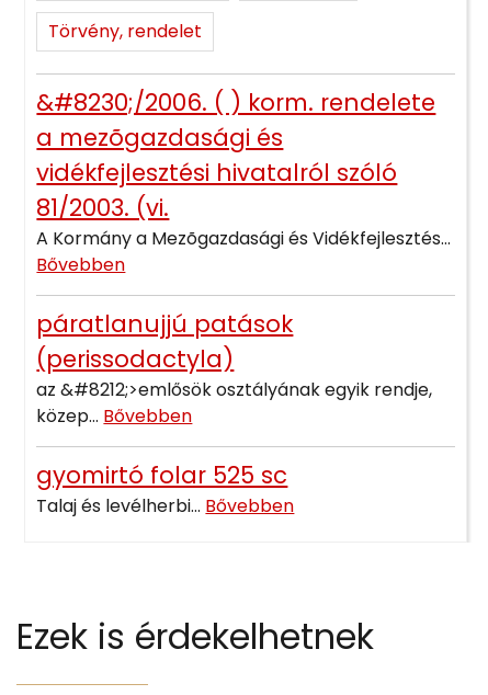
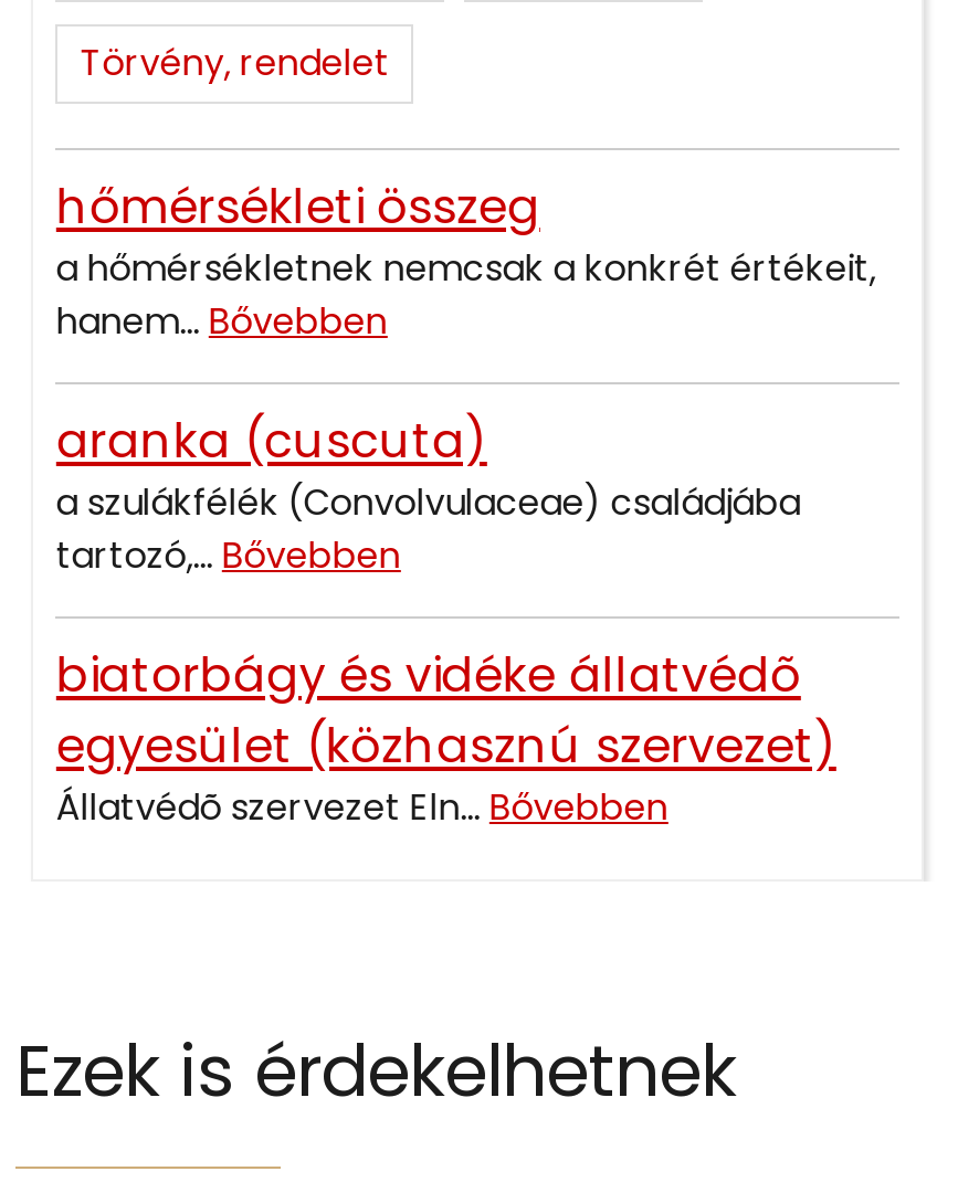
- &#8230;/2006. ( ) korm. rendelete
- a mezõgazdasági és
- vidékfejlesztési hivatalról szóló
- 81/2003. (vi.
- A Kormány a Mezõgazdasági és Vidékfejlesztés...
- Bővebben
+ hőmérsékleti összeg
+ a hőmérsékletnek nemcsak a konkrét értékeit,
+ hanem... Bővebben

- páratlanujjú patások
- (perissodactyla)
- az &#8212;>emlősök osztályának egyik rendje,
- közep... Bővebben
+ aranka (cuscuta)
+ a szulákfélék (Convolvulaceae) családjába
+ tartozó,... Bővebben

- gyomirtó folar 525 sc
- Talaj és levélherbi... Bővebben
+ biatorbágy és vidéke állatvédõ
+ egyesület (közhasznú szervezet)
+ Állatvédõ szervezet Eln... Bővebben
